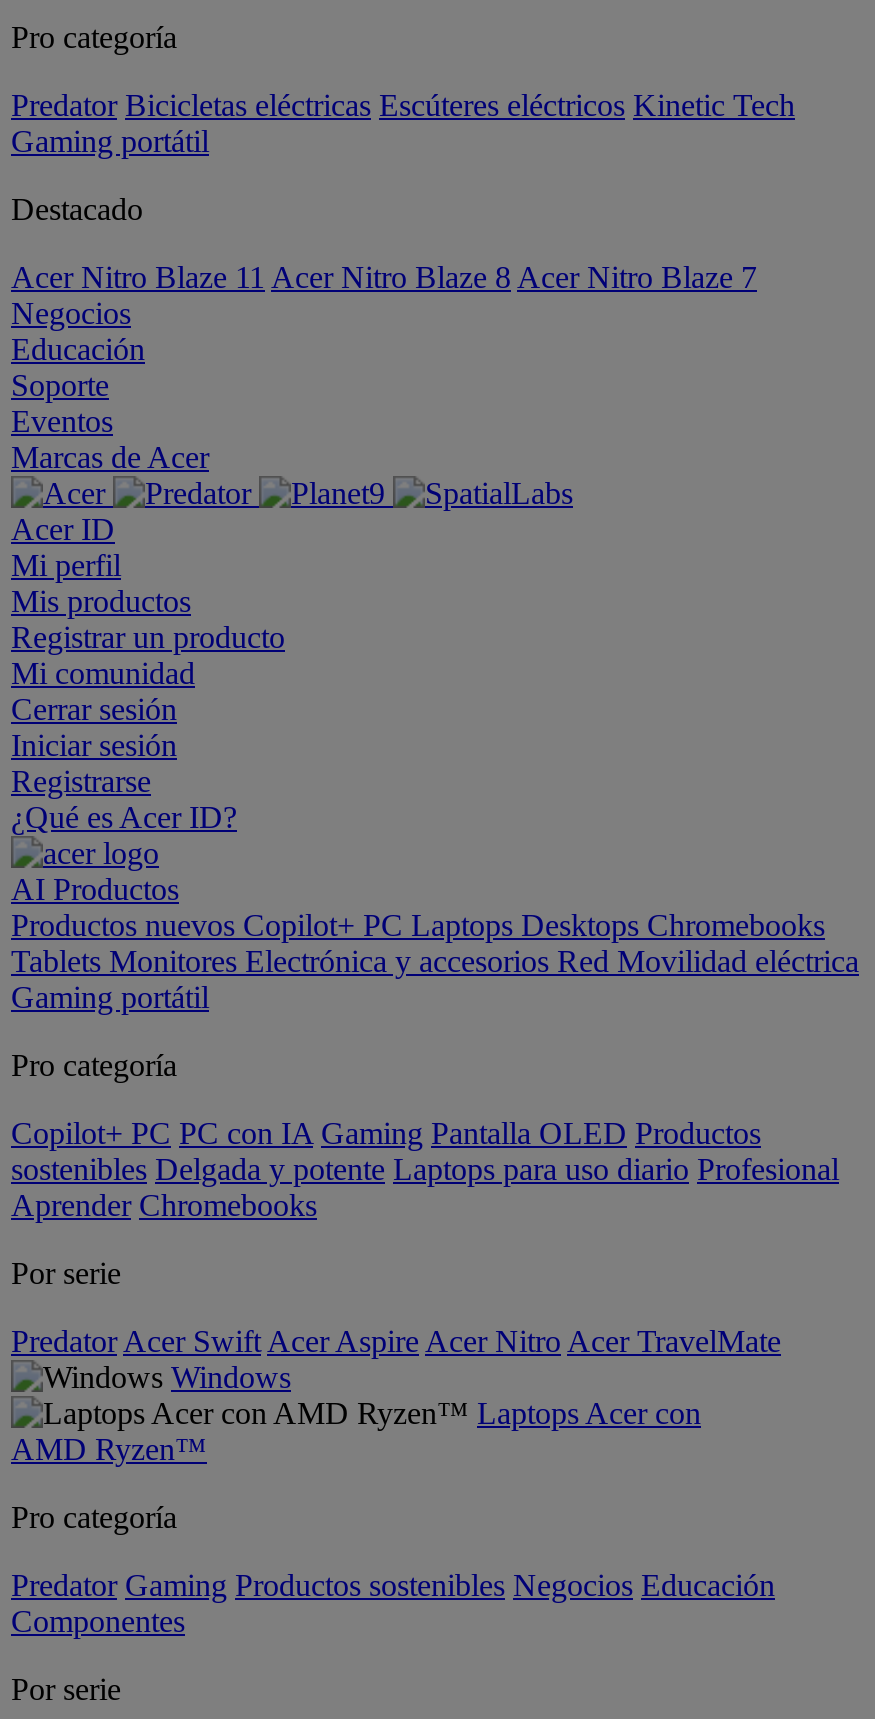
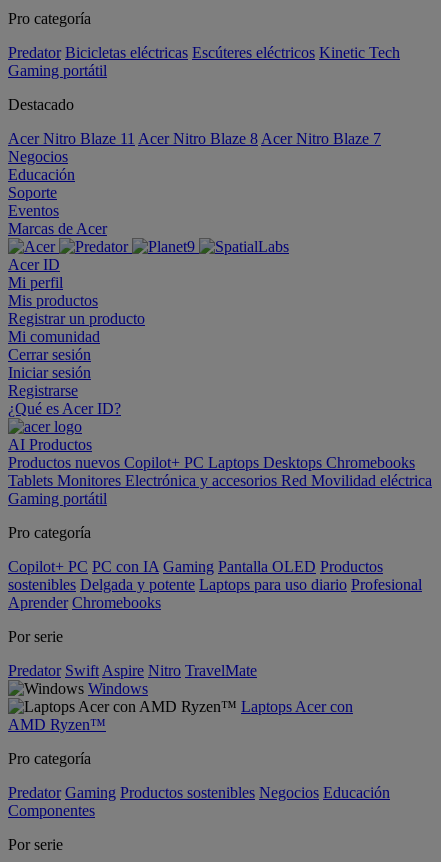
- Predator Acer Swift Acer Aspire Acer Nitro Acer TravelMate
+ Predator Swift Aspire Nitro TravelMate
